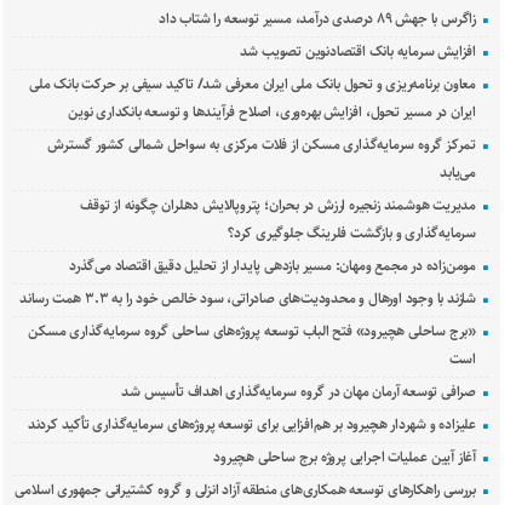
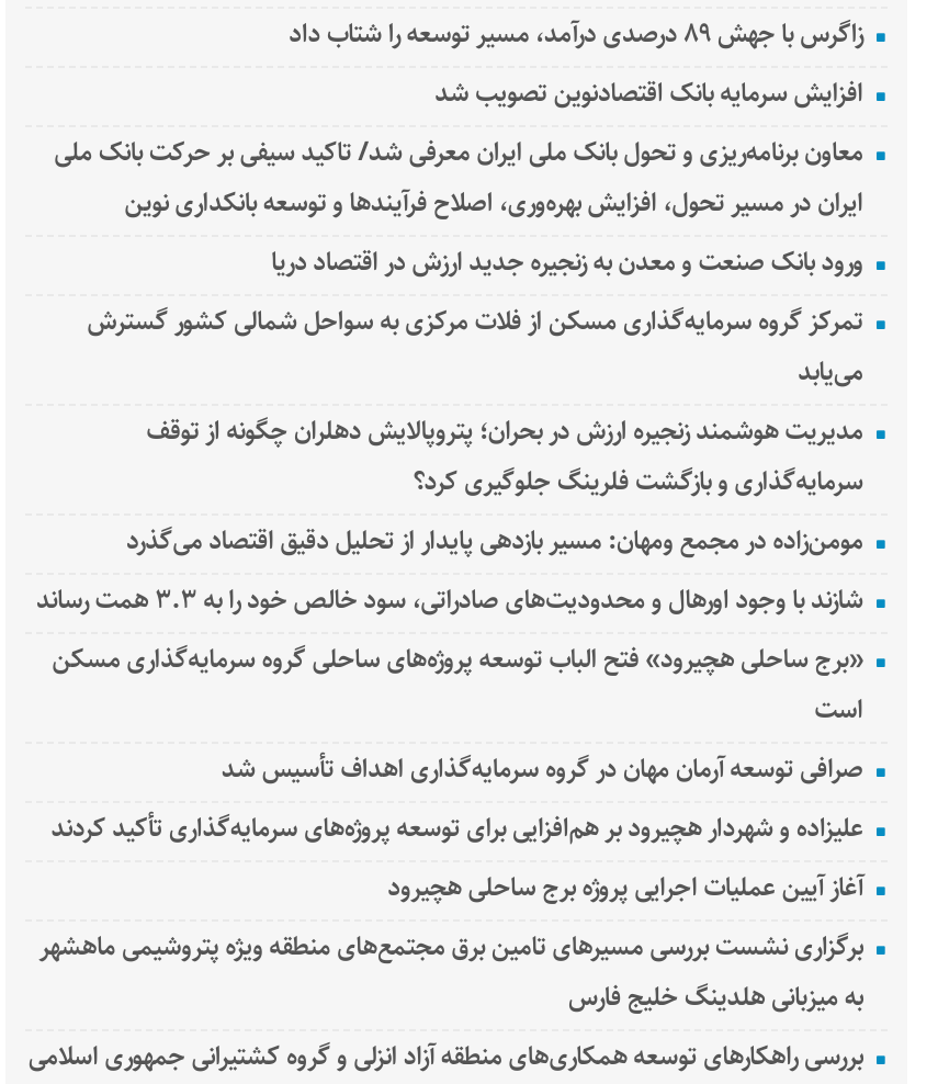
+ ورود بانک صنعت و معدن به زنجیره جدید ارزش در اقتصاد دریا

+ برگزاری نشست بررسی مسیرهای تامین برق مجتمع‌های منطقه ویژه پتروشیمی ماهشهر
+ به میزبانی هلدینگ خلیج فارس
